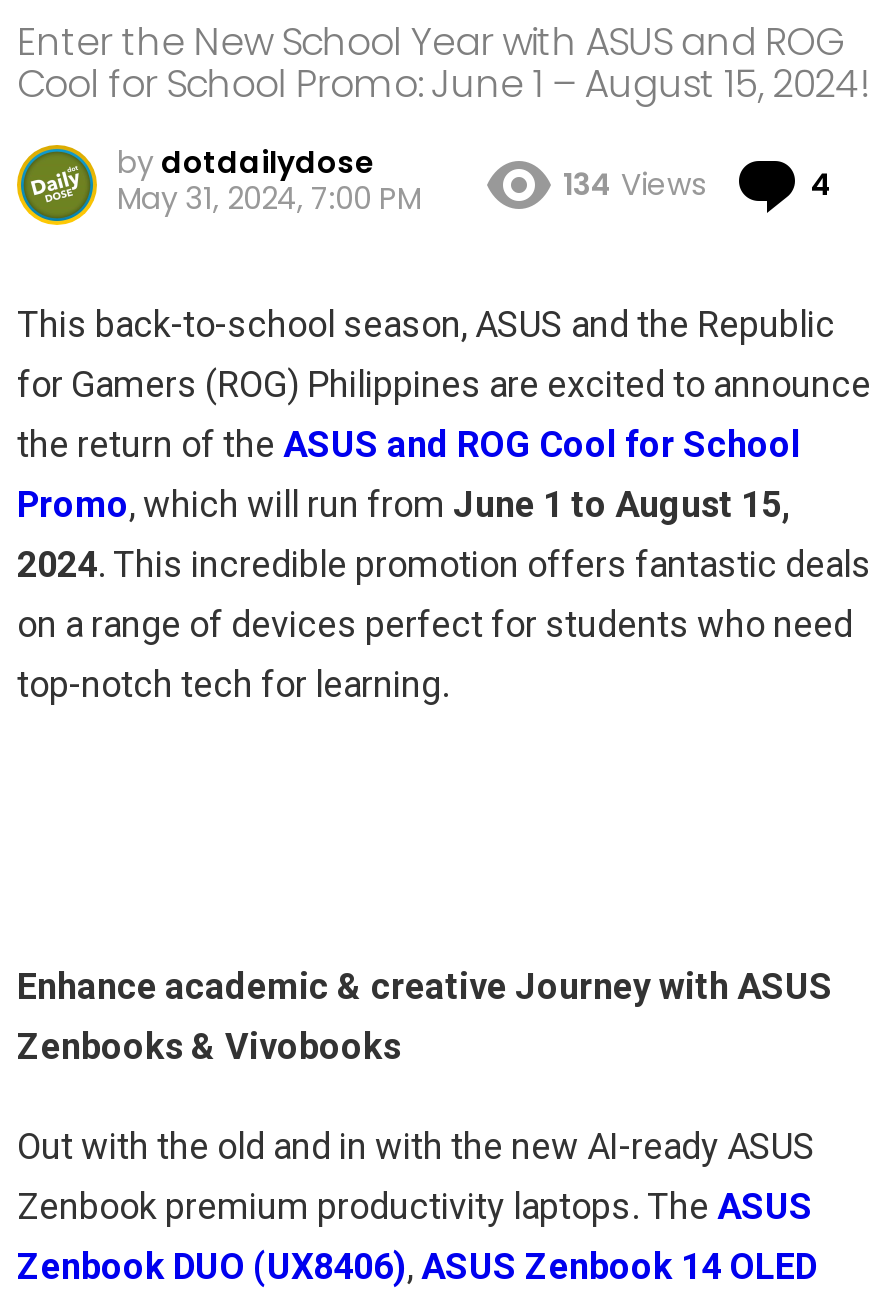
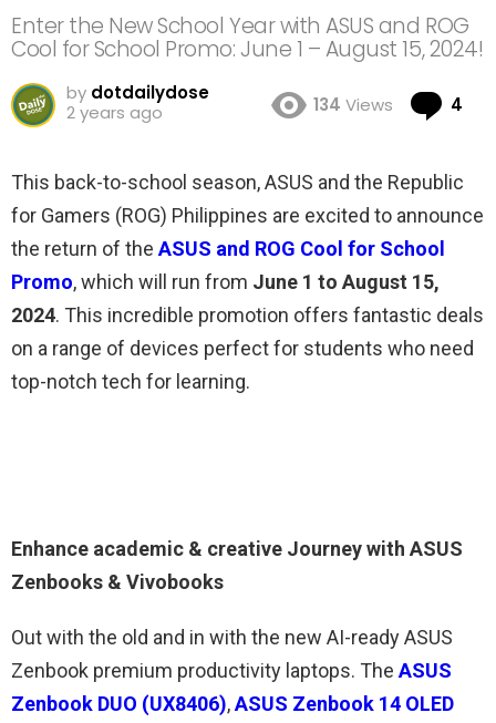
- May 31, 2024, 7:00 PM
+ 2 years ago
